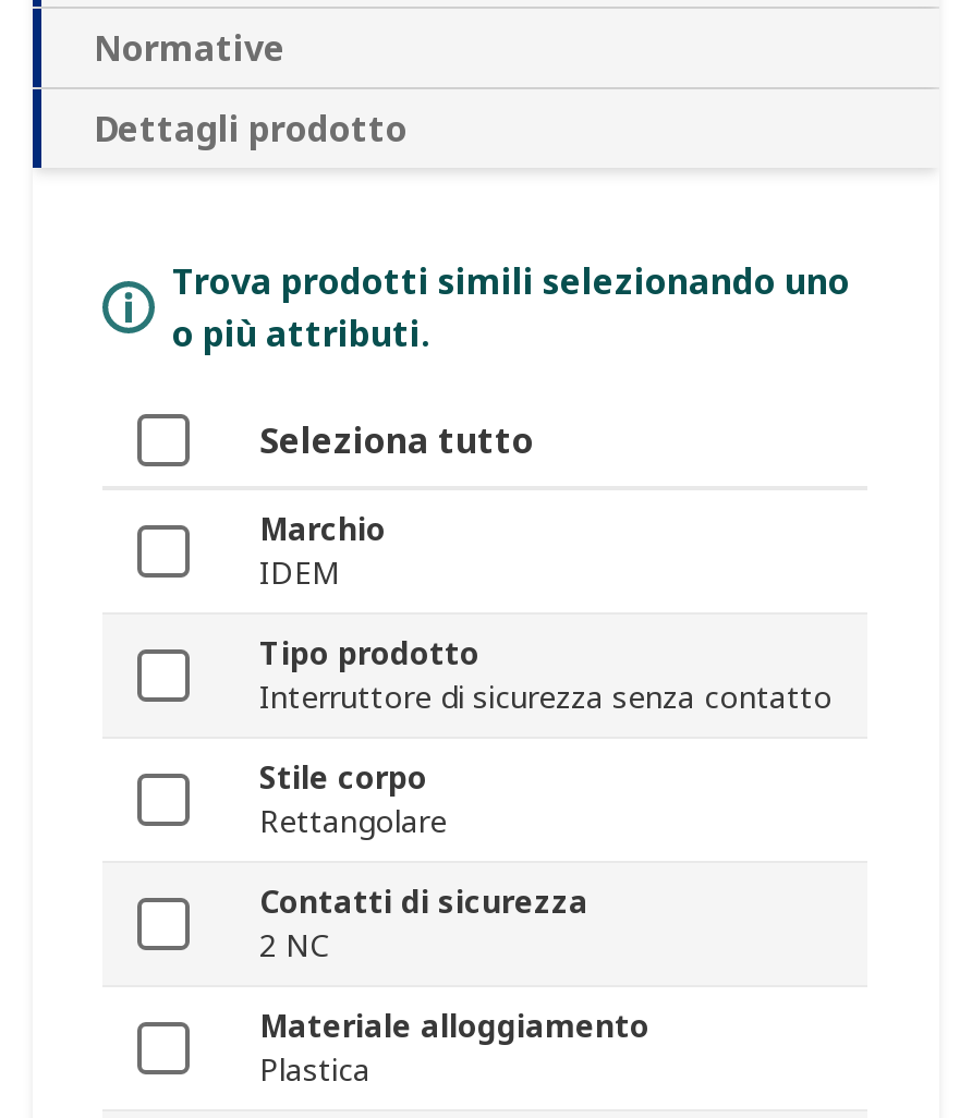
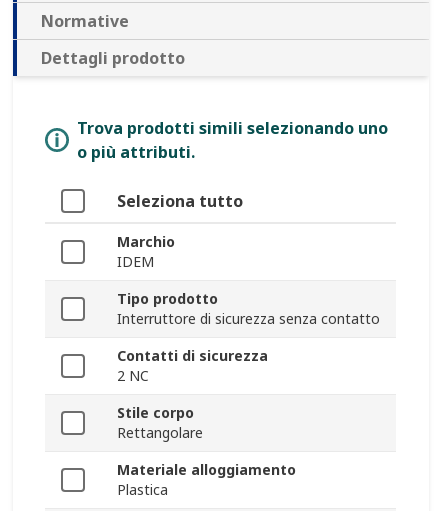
moved down: Stile corpo | Rettangolare

moved up: Contatti di sicurezza | 2 NC
